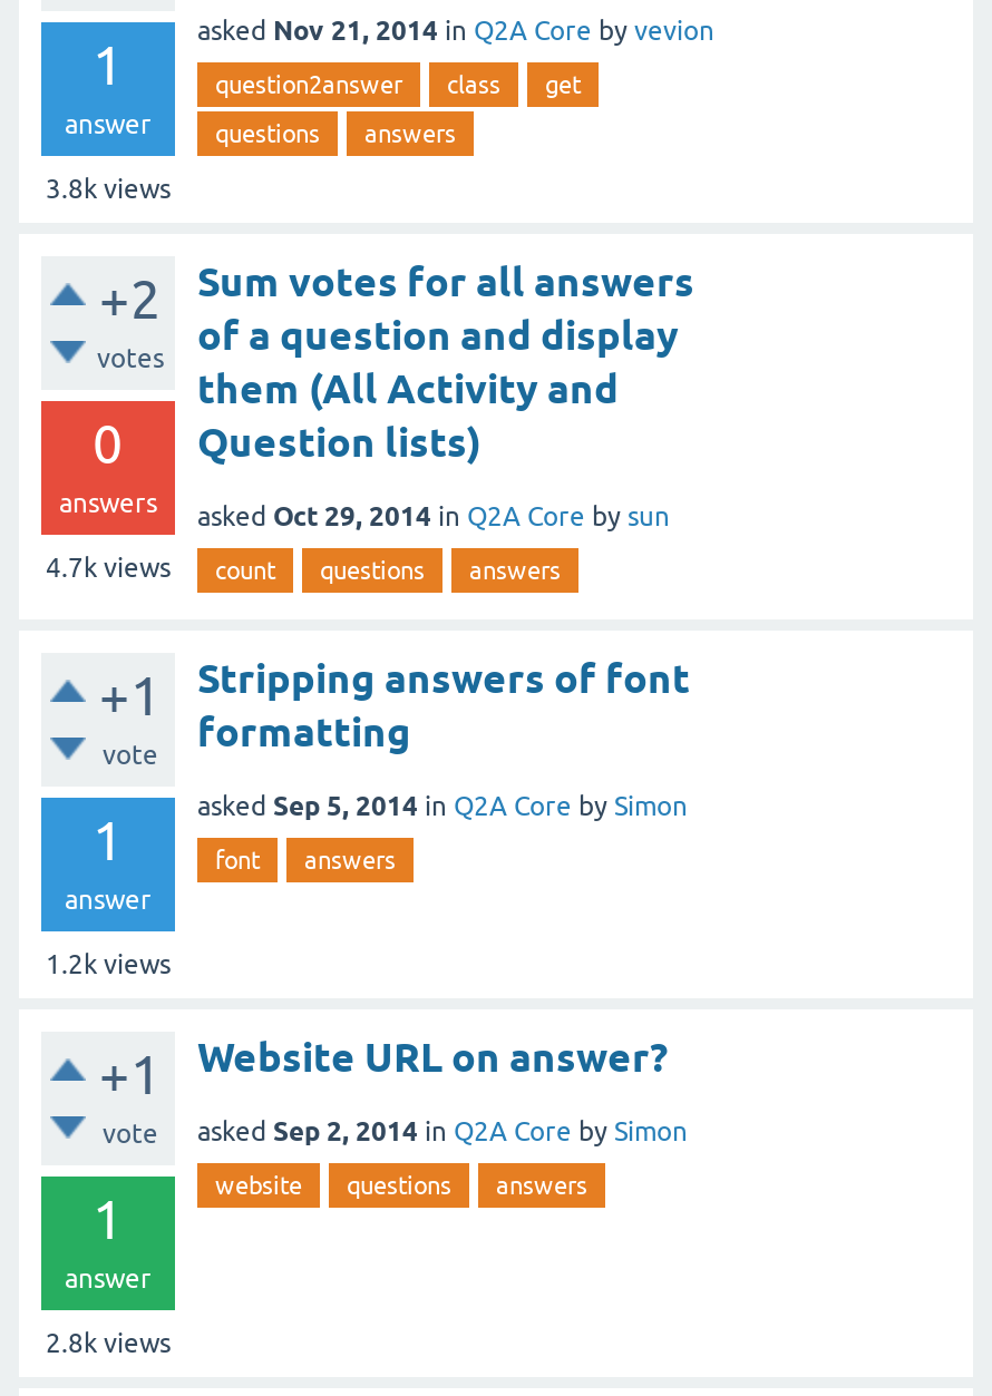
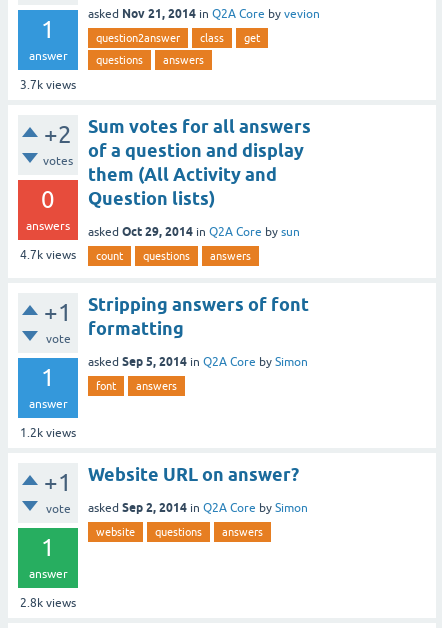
- 3.8k views
+ 3.7k views
